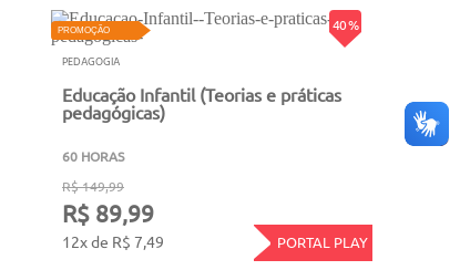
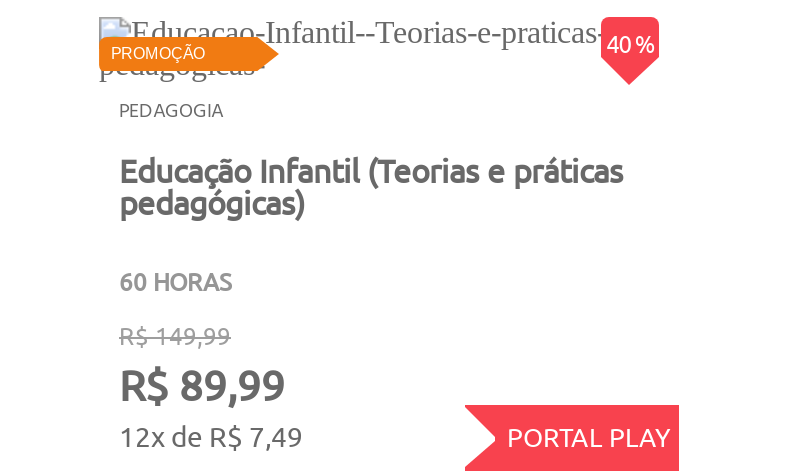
- [image]
